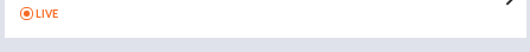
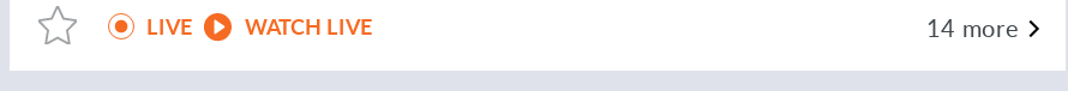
+ WATCH LIVE
+ 14 more
